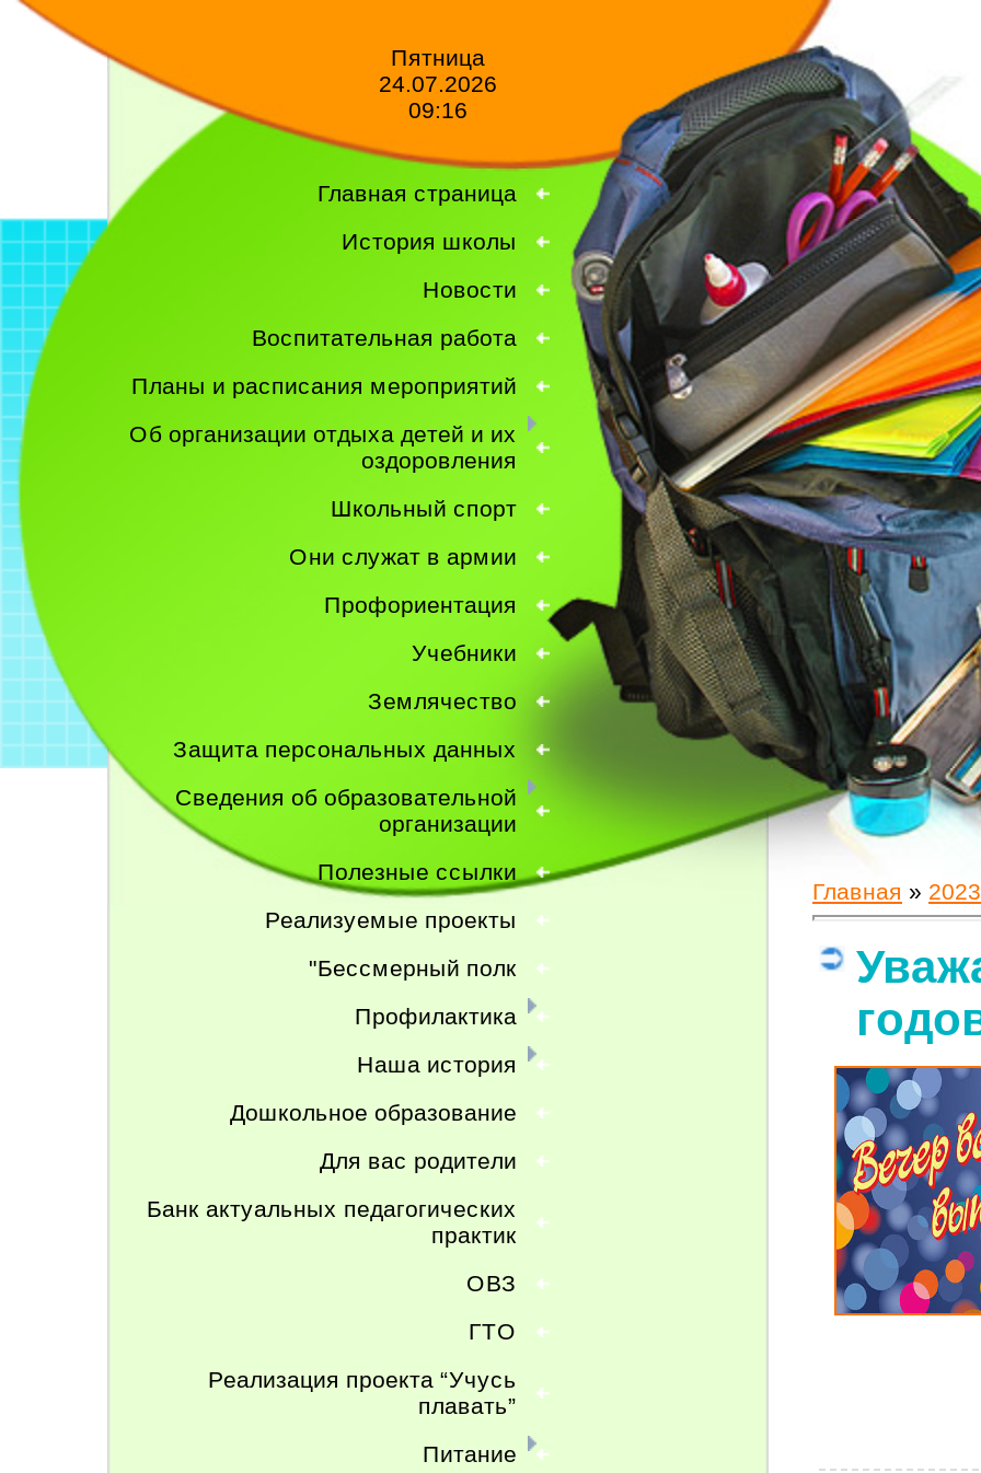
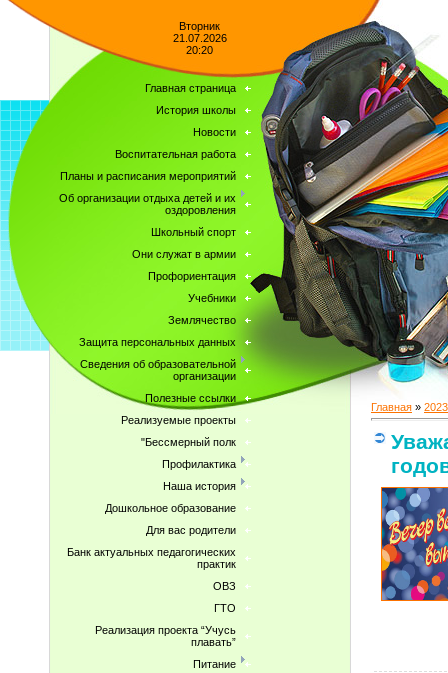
- Пятница
- 24.07.2026
- 09:16
+ Вторник
+ 21.07.2026
+ 20:20
